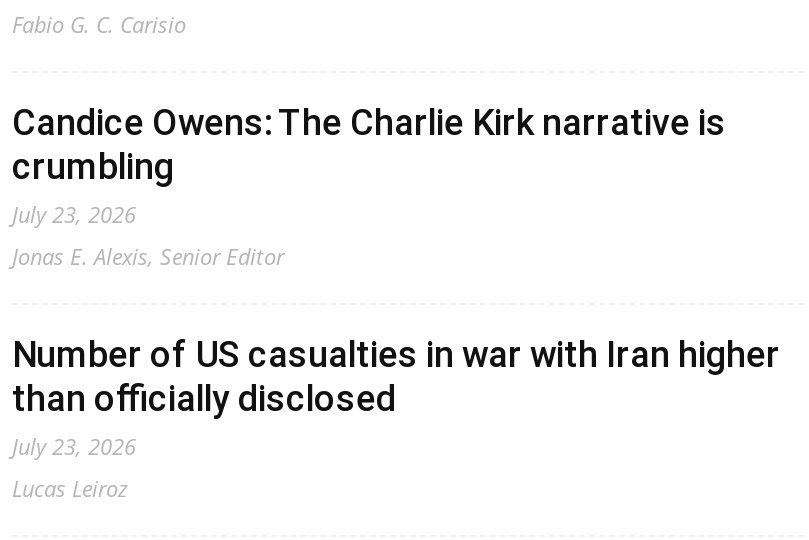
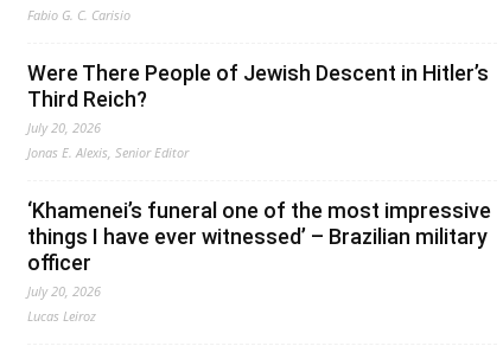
- Candice Owens: The Charlie Kirk narrative is
- crumbling
- July 23, 2026
+ Were There People of Jewish Descent in Hitler’s
+ Third Reich?
+ July 20, 2026

- Number of US casualties in war with Iran higher
- than officially disclosed
- July 23, 2026
+ ‘Khamenei’s funeral one of the most impressive
+ things I have ever witnessed’ – Brazilian military
+ officer
+ July 20, 2026
